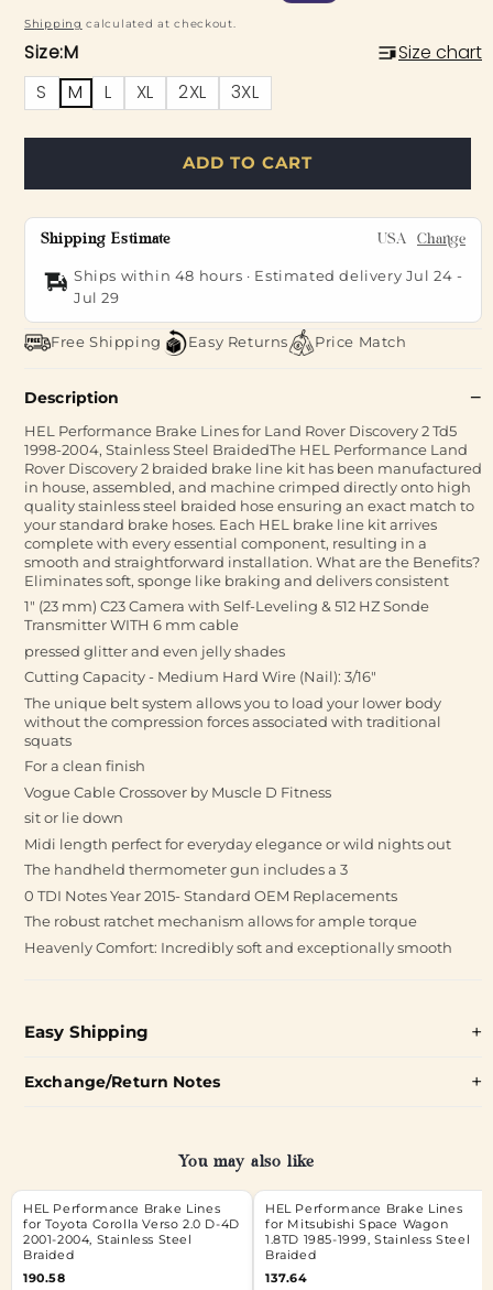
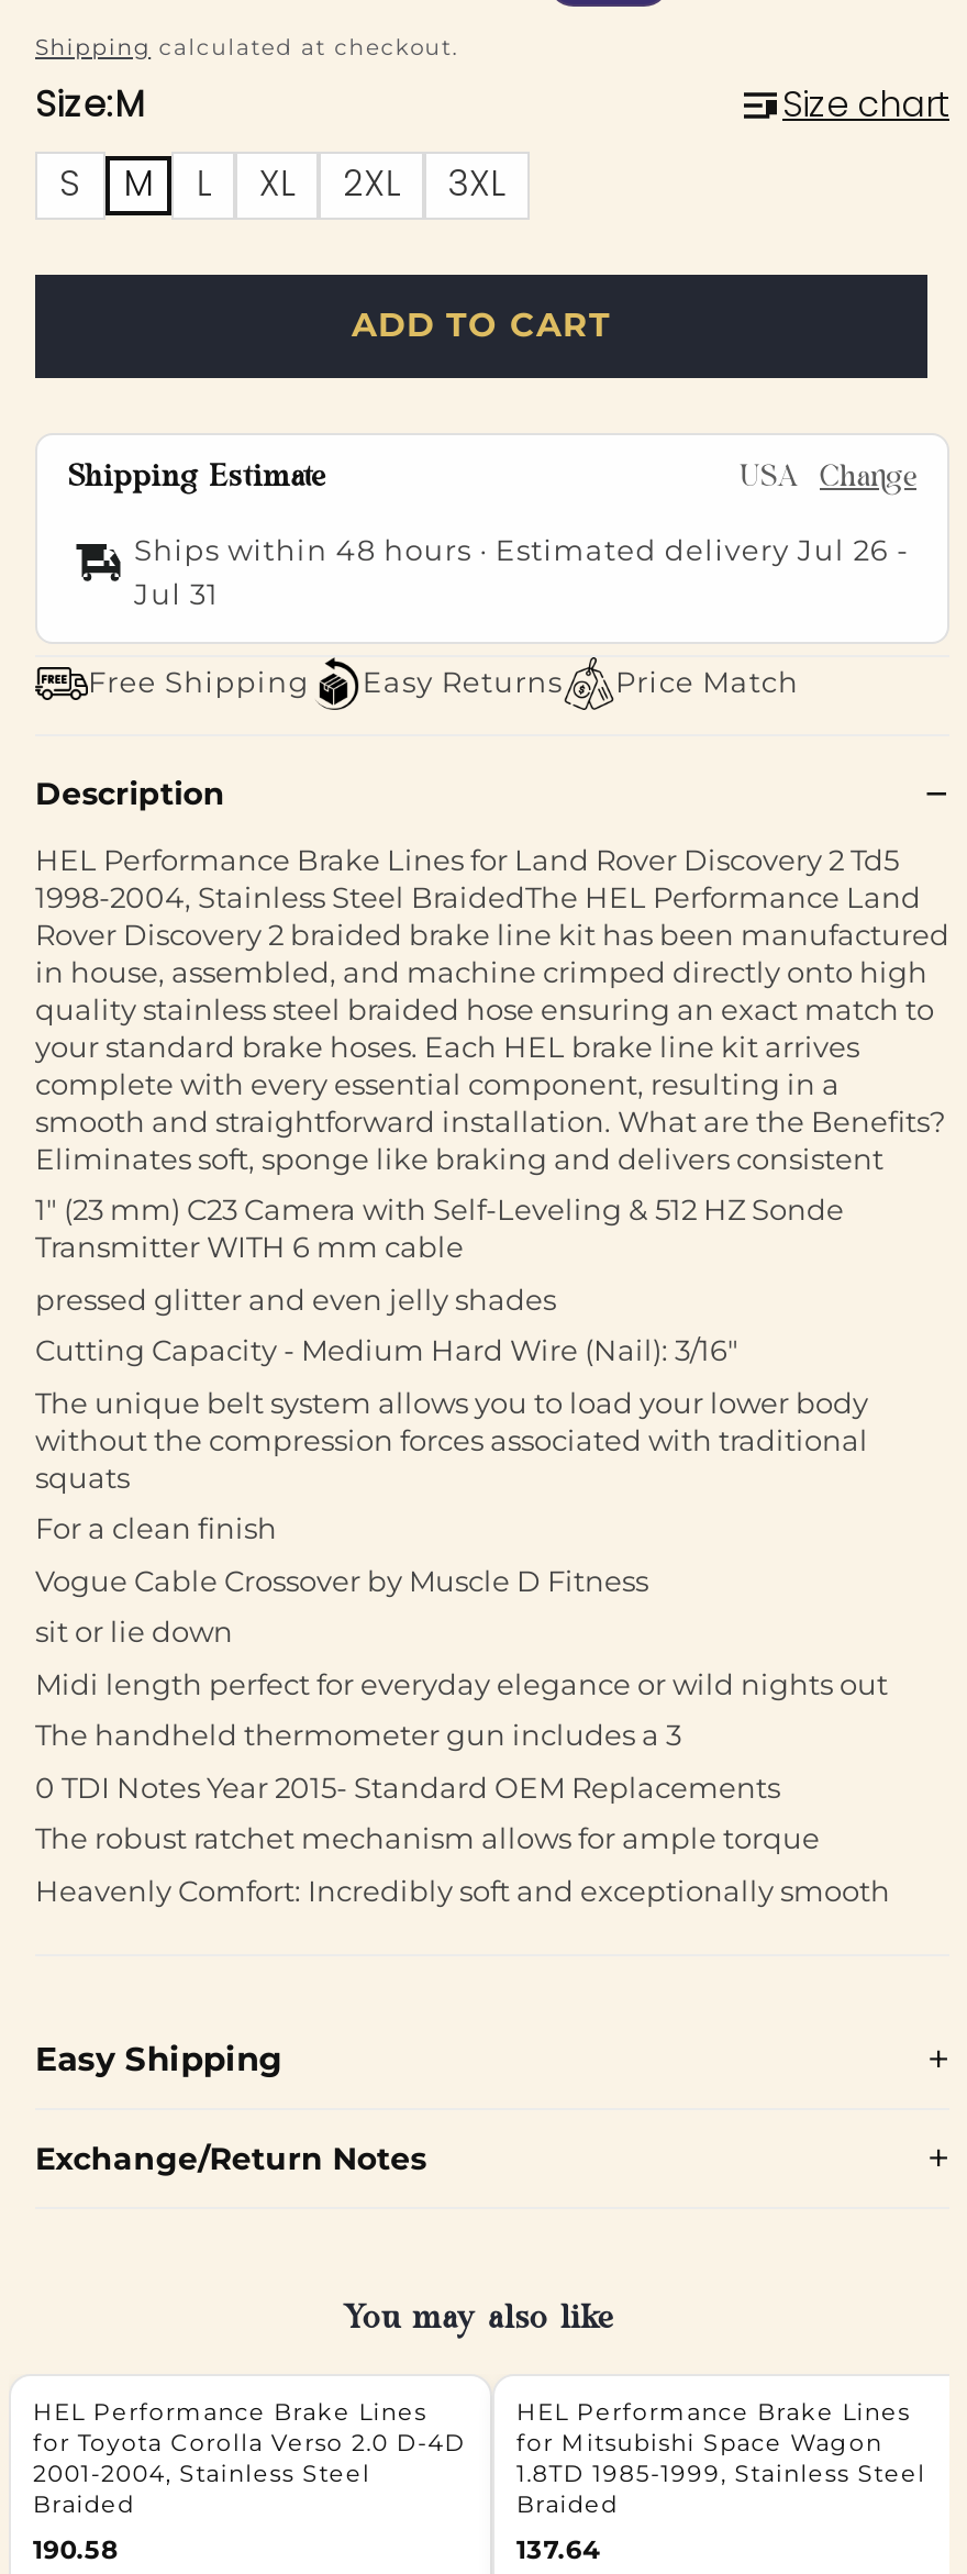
- Ships within 48 hours · Estimated delivery Jul 24 -
+ Ships within 48 hours · Estimated delivery Jul 26 -

- Jul 29
+ Jul 31
